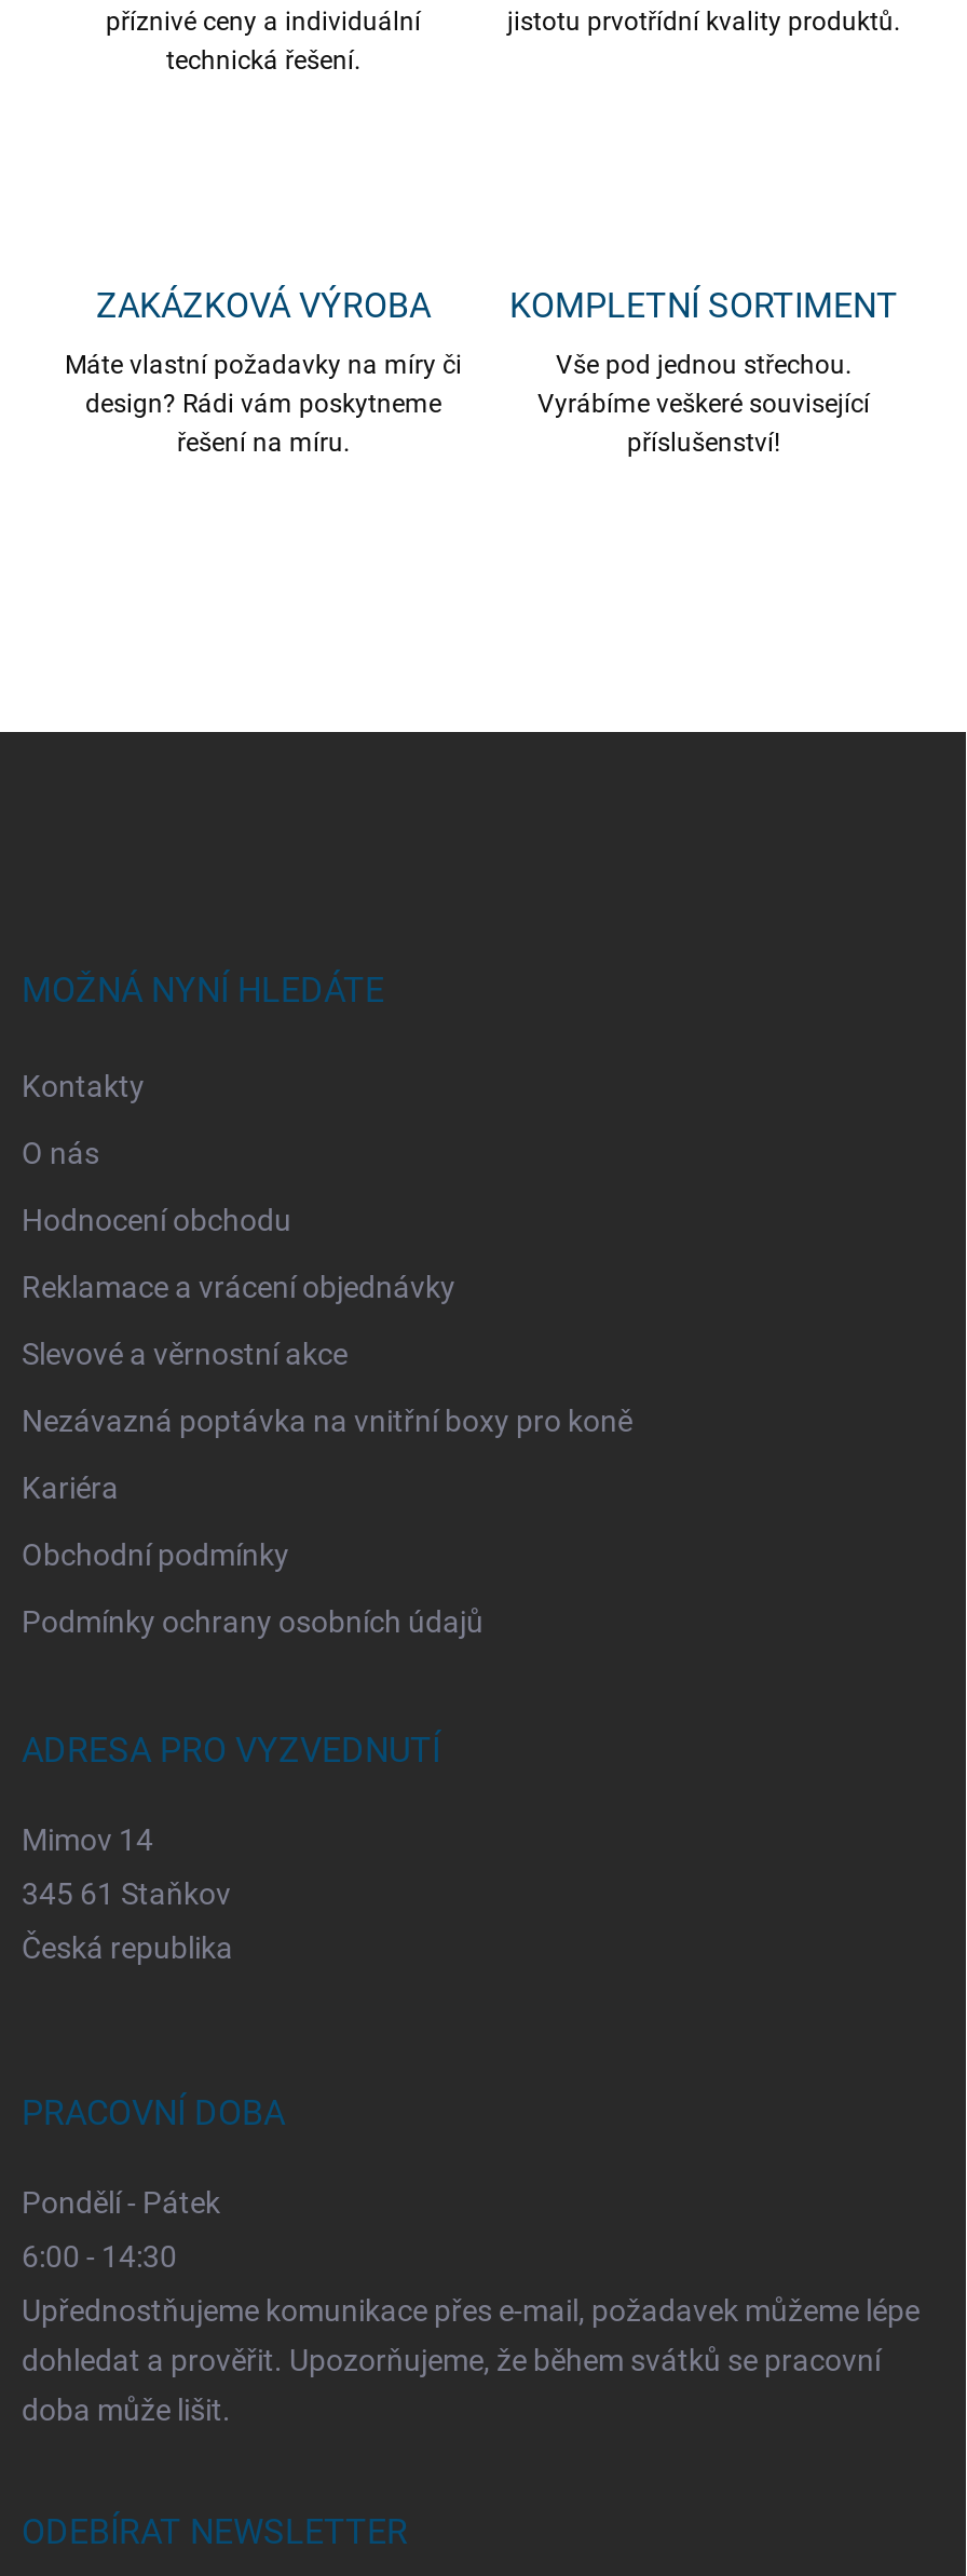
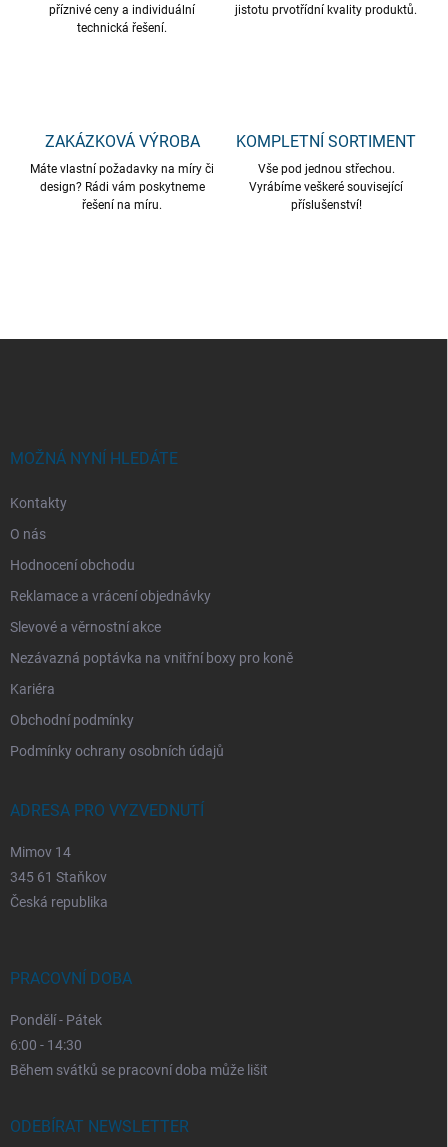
- Upřednostňujeme komunikace přes e-mail, požadavek můžeme lépe
- dohledat a prověřit. Upozorňujeme, že během svátků se pracovní
- doba může lišit.
+ Během svátků se pracovní doba může lišit
